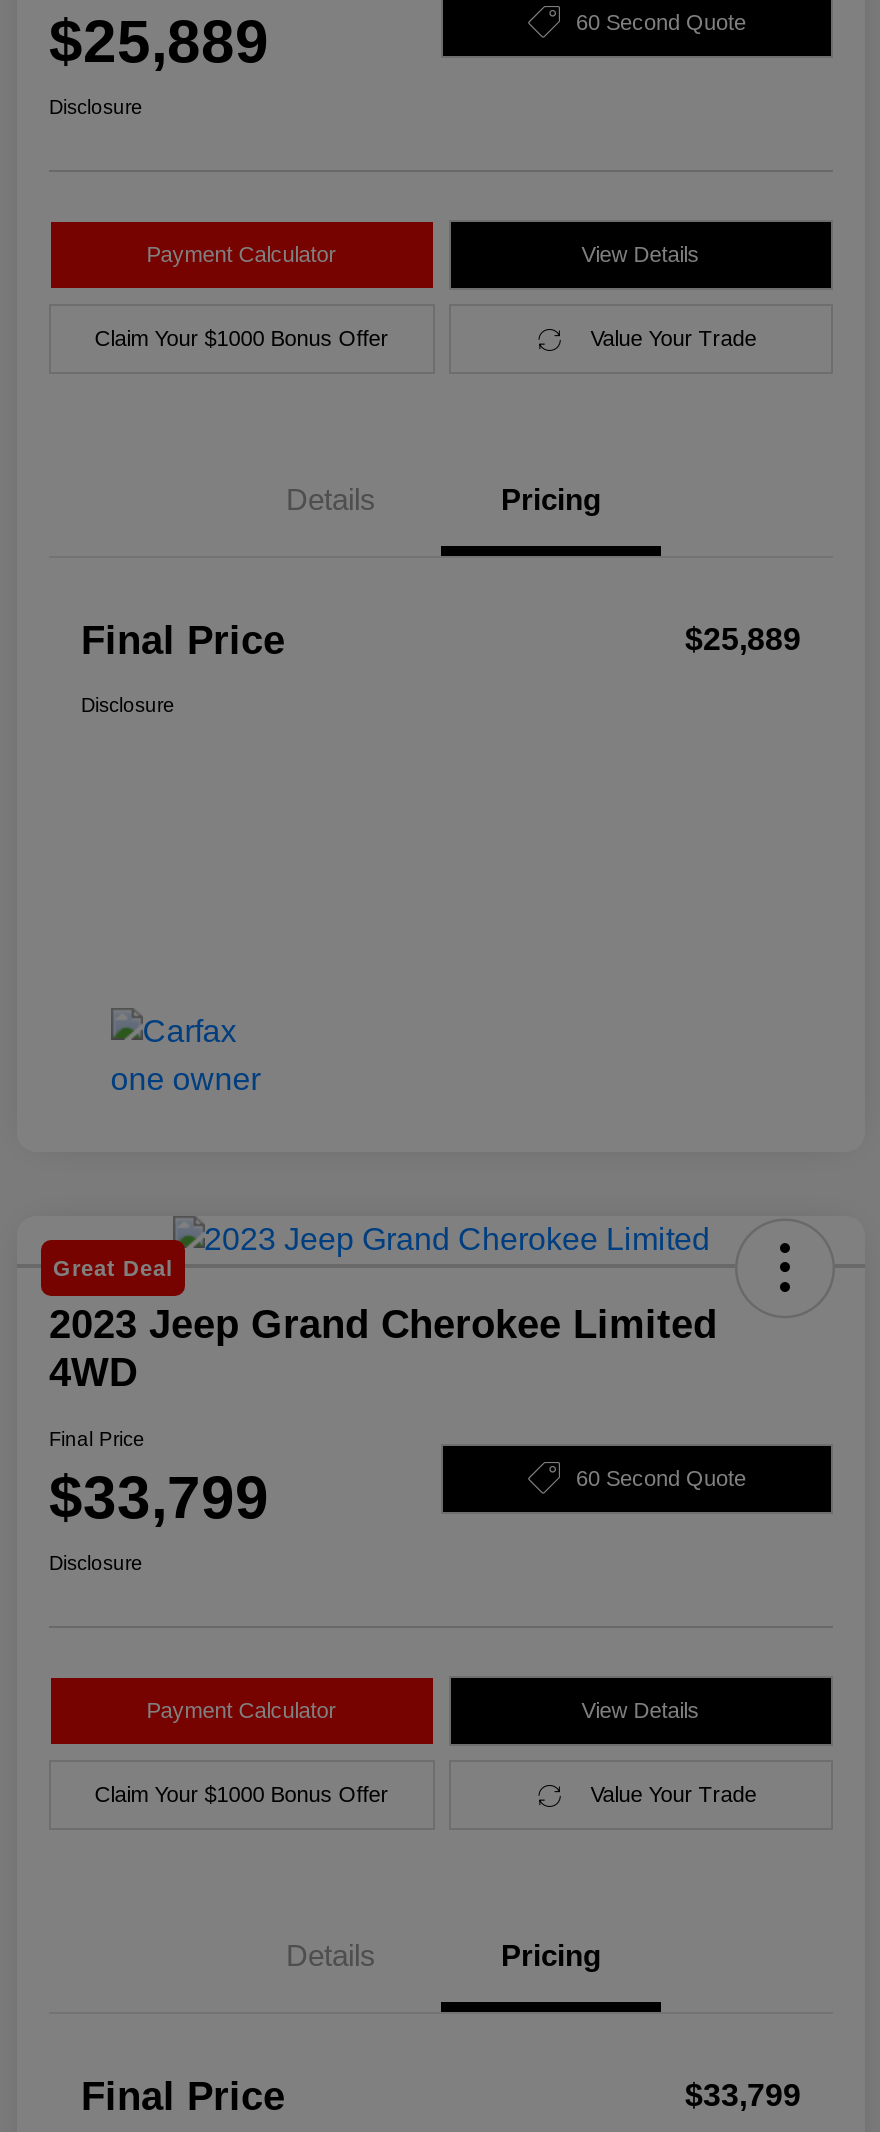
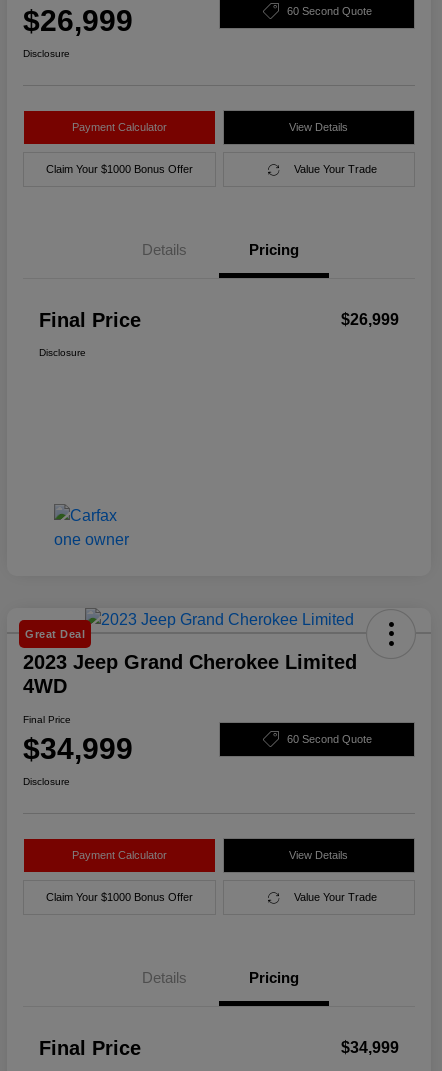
- $25,889
+ $26,999

- $25,889
+ $26,999

- $33,799
+ $34,999

- $33,799
+ $34,999
